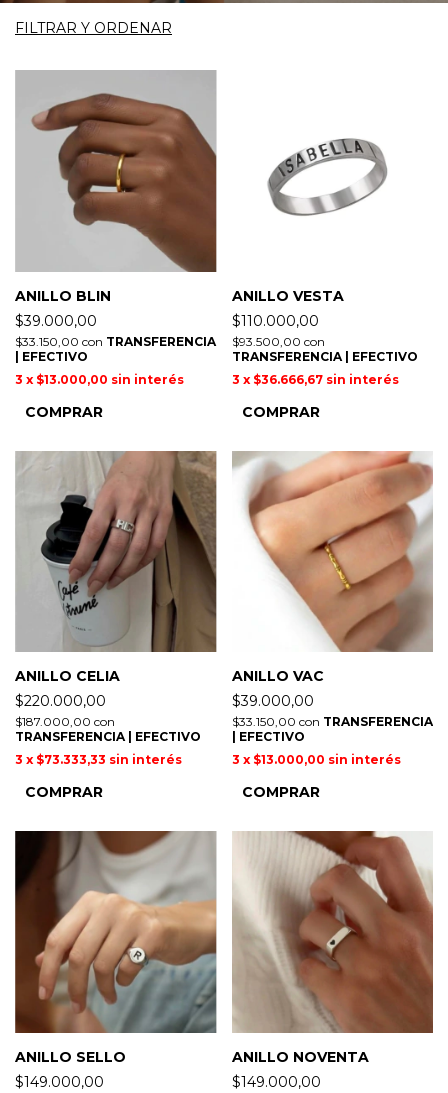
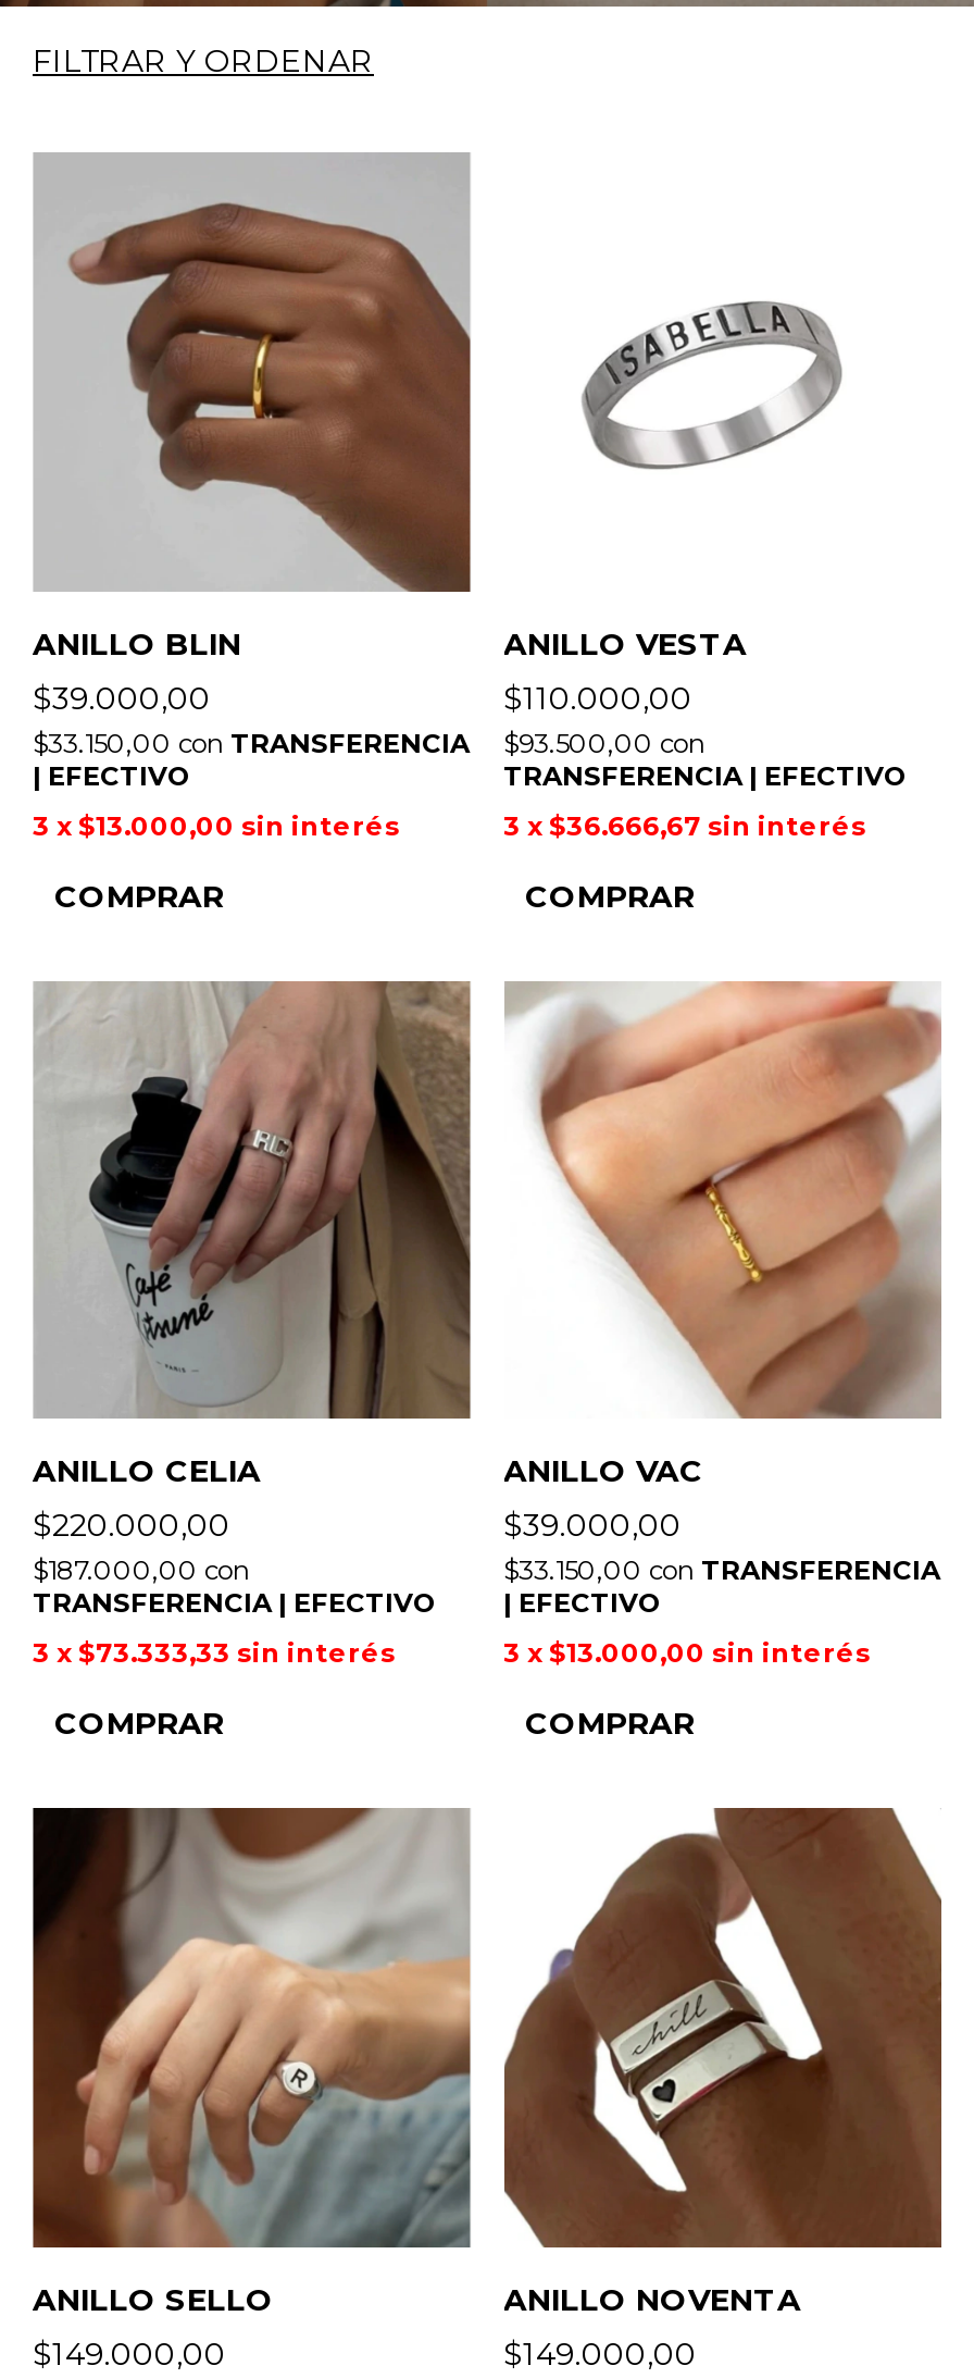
- [image]
+ [image]
